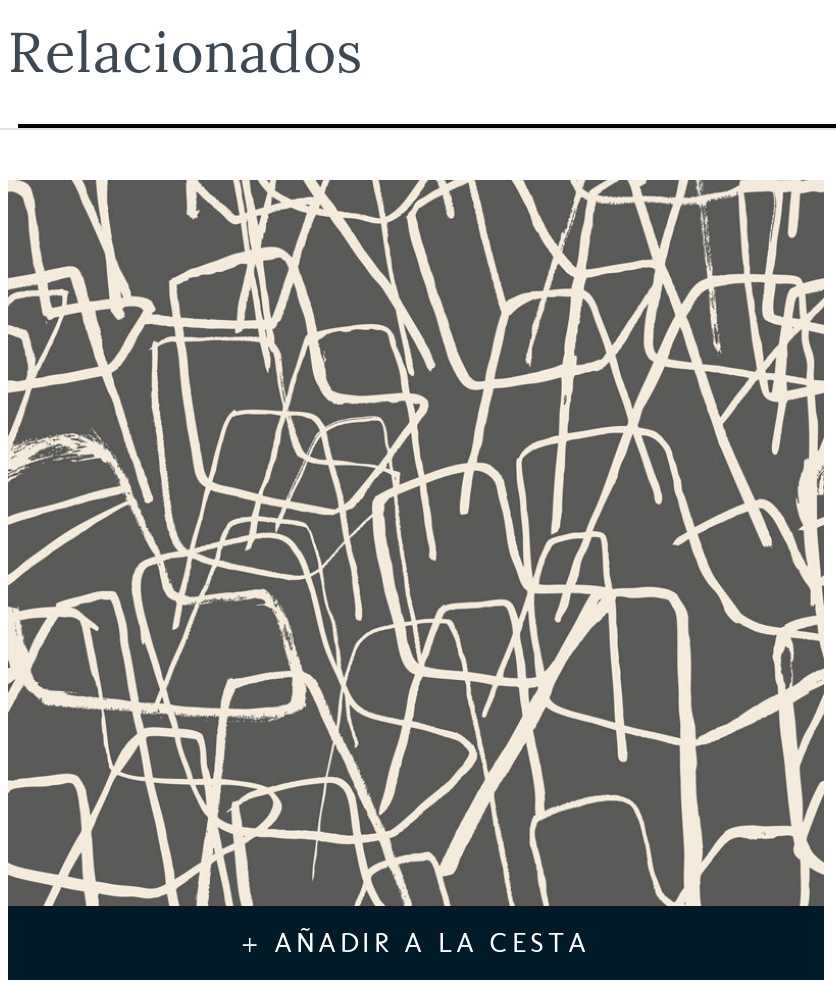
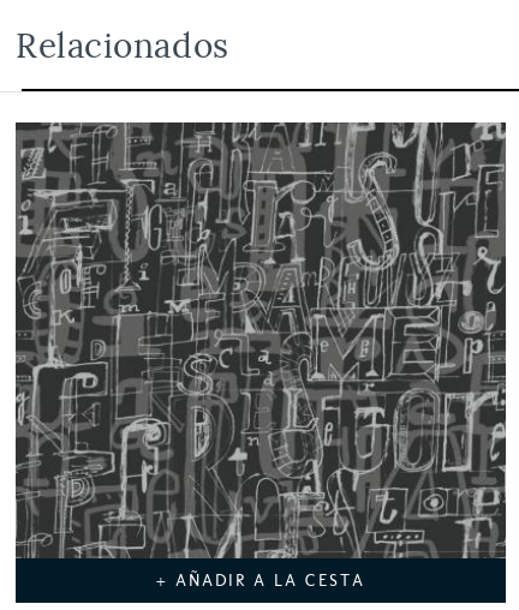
- [image]
+ [image]
